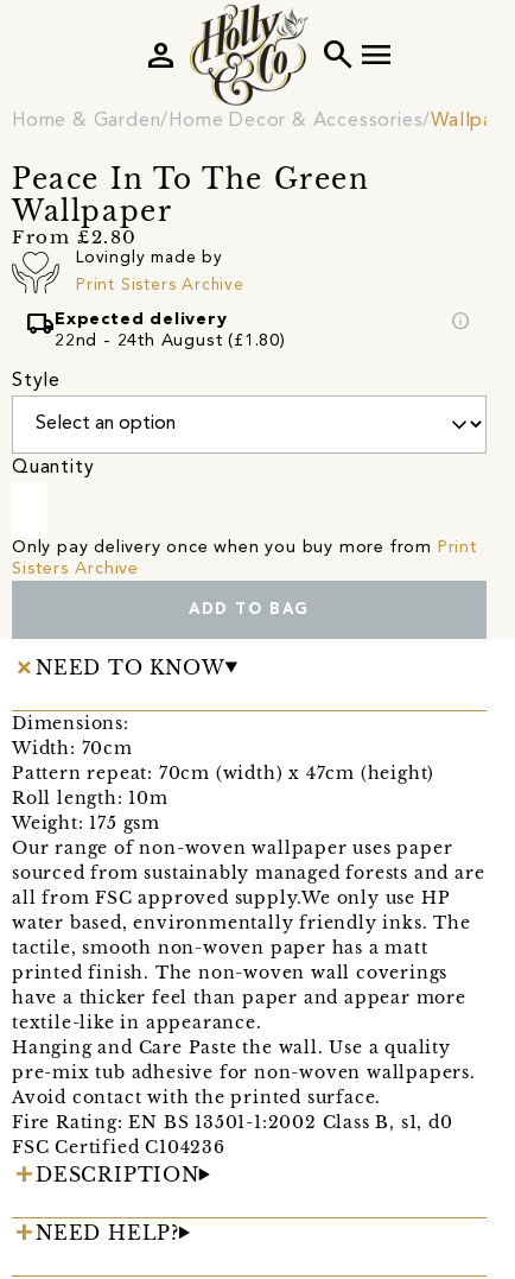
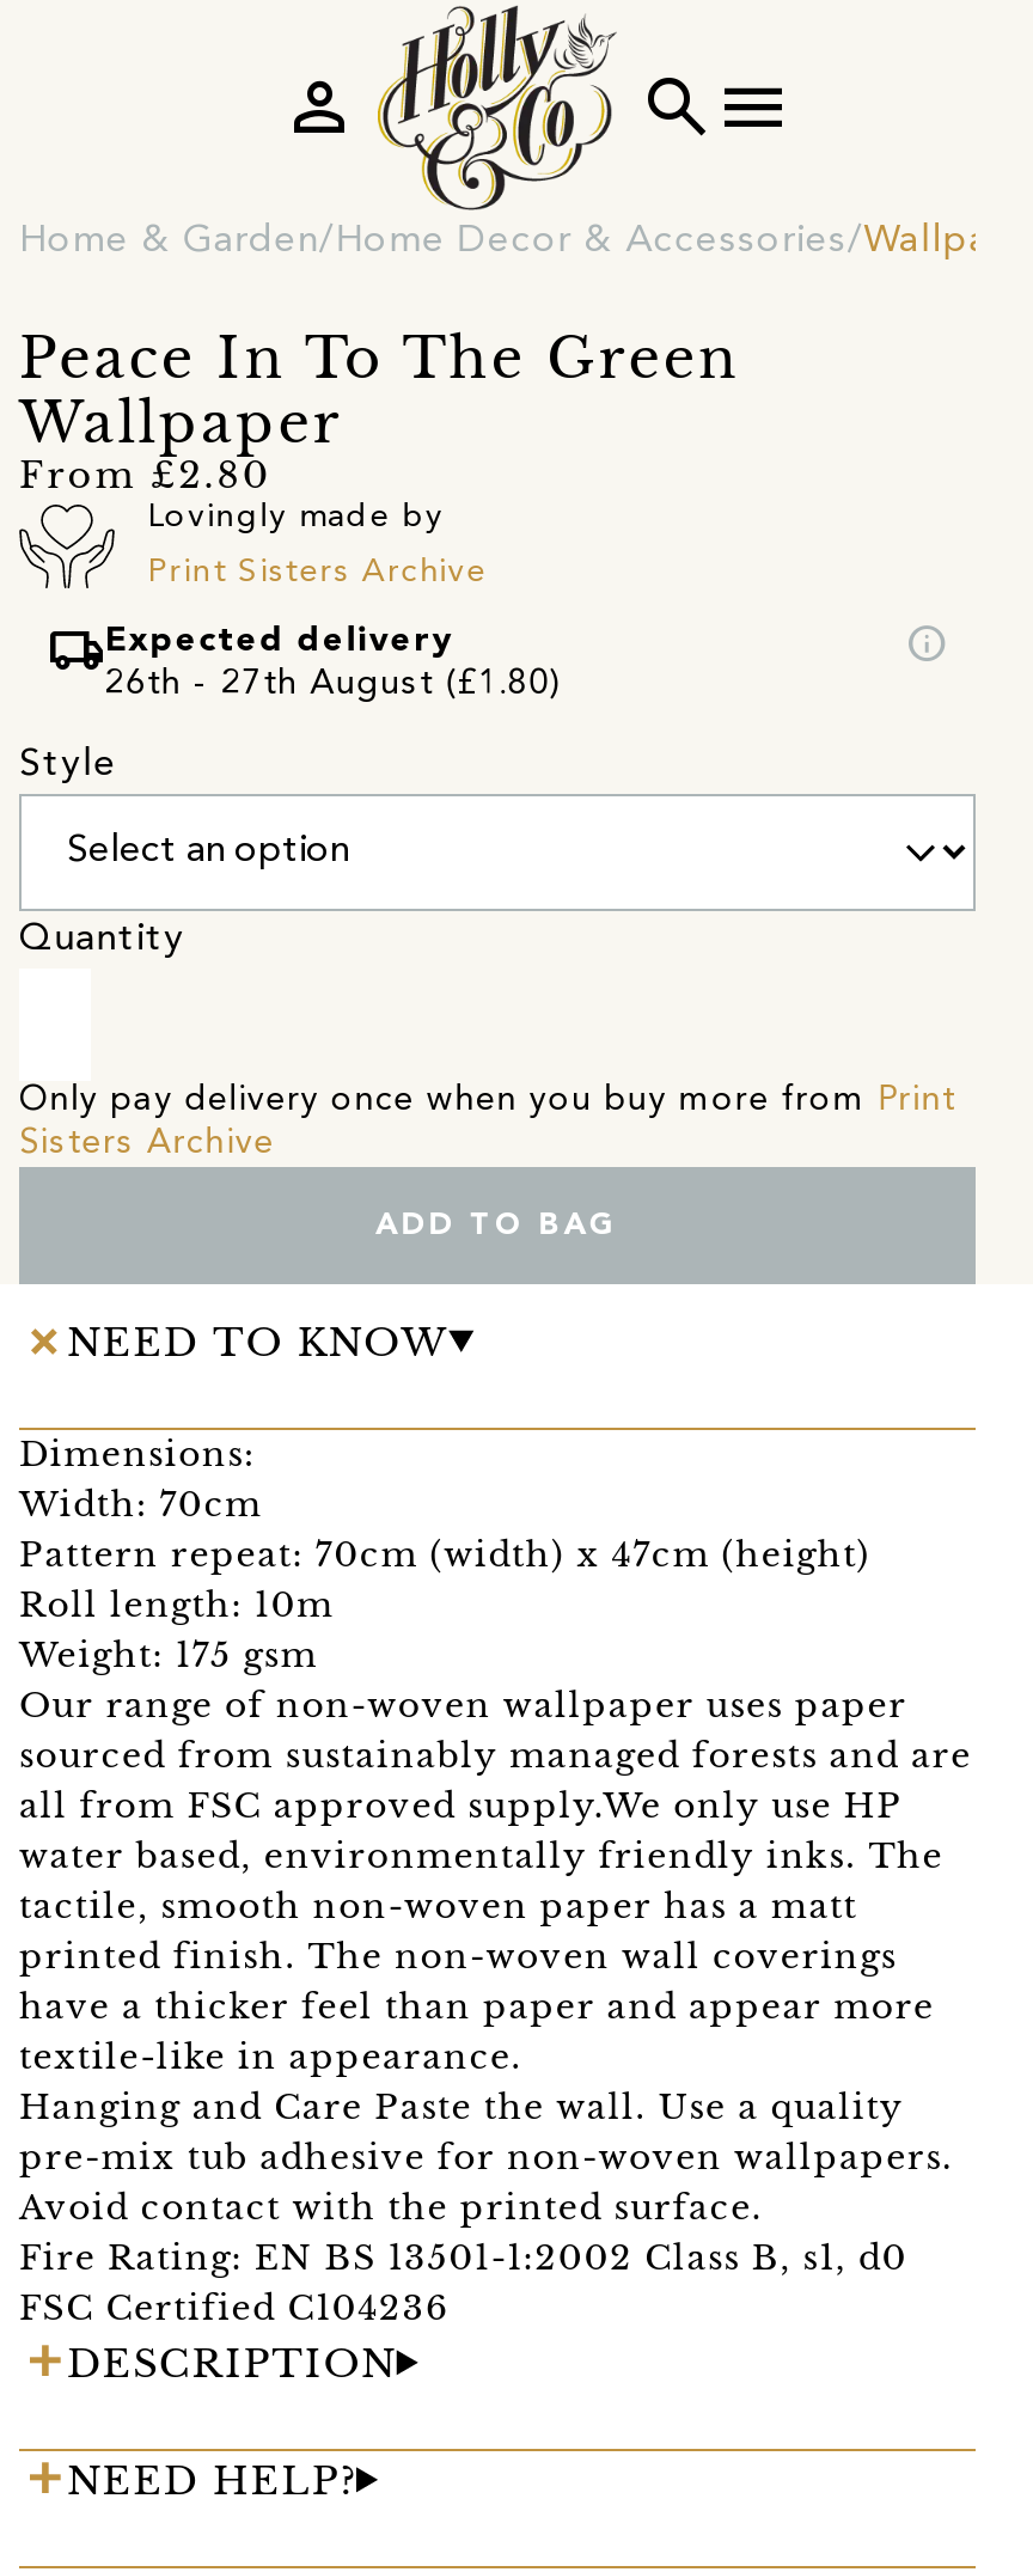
- 22nd - 24th August (£1.80)
+ 26th - 27th August (£1.80)
